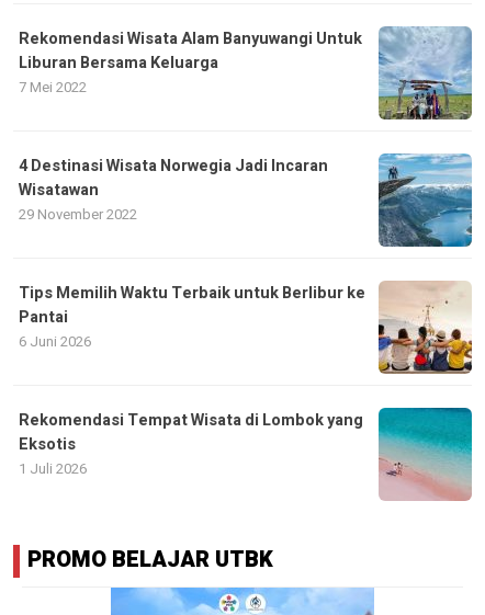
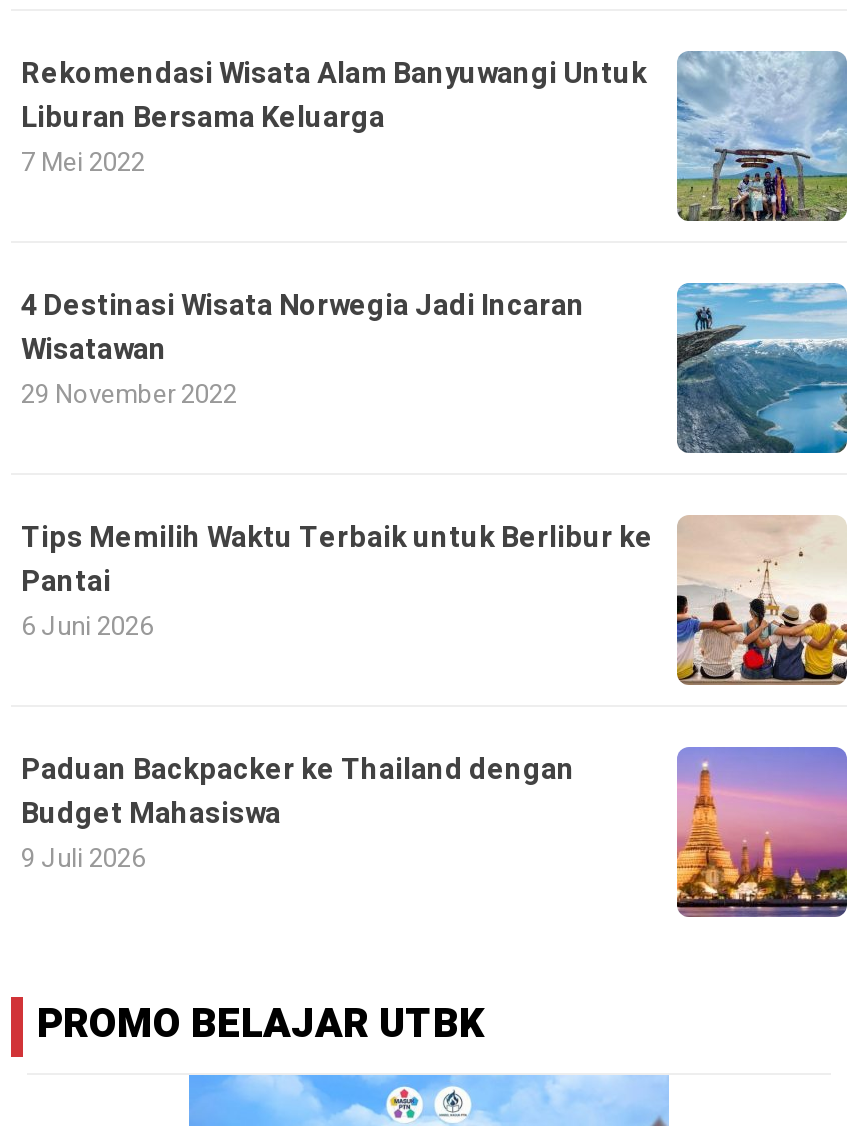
- Rekomendasi Tempat Wisata di Lombok yang
- Eksotis
- 1 Juli 2026
+ Paduan Backpacker ke Thailand dengan
+ Budget Mahasiswa
+ 9 Juli 2026

- [image]
+ [image]
